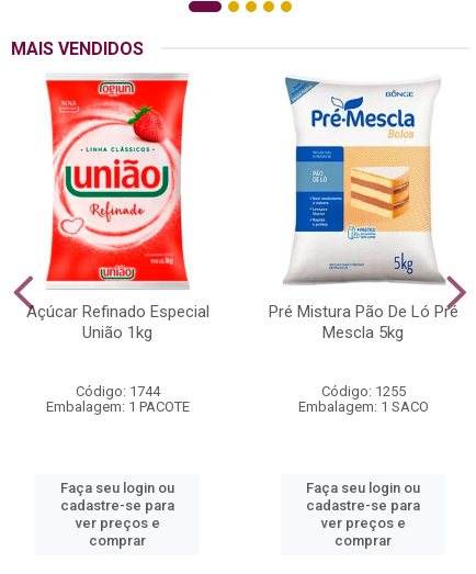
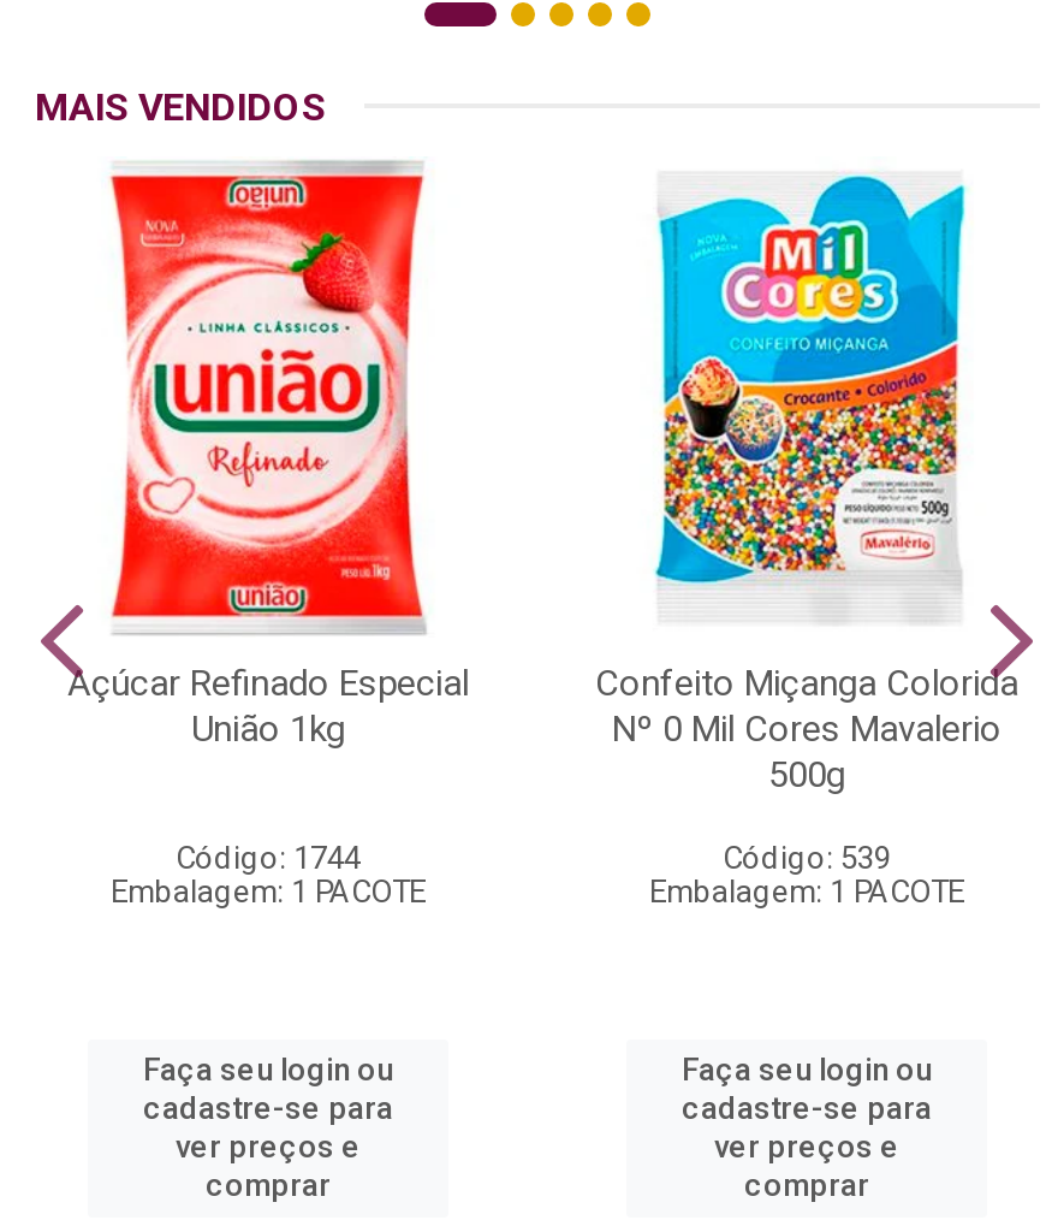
- [image]
- Pré Mistura Pão De Ló Pré
- Mescla 5kg
+ [image]
+ Confeito Miçanga Colorida
+ Nº 0 Mil Cores Mavalerio
+ 500g

- Código: 1255
- Embalagem: 1 SACO
+ Código: 539
+ Embalagem: 1 PACOTE
